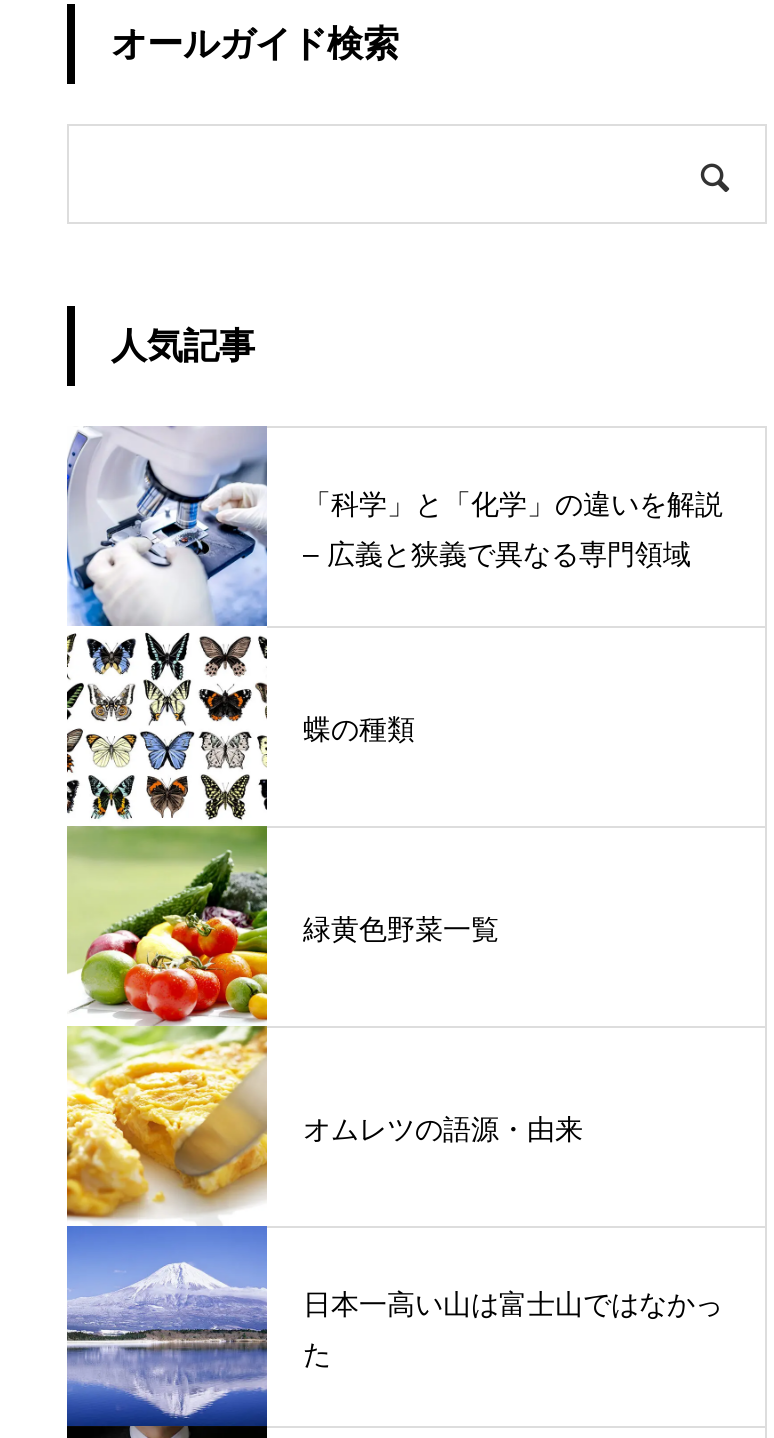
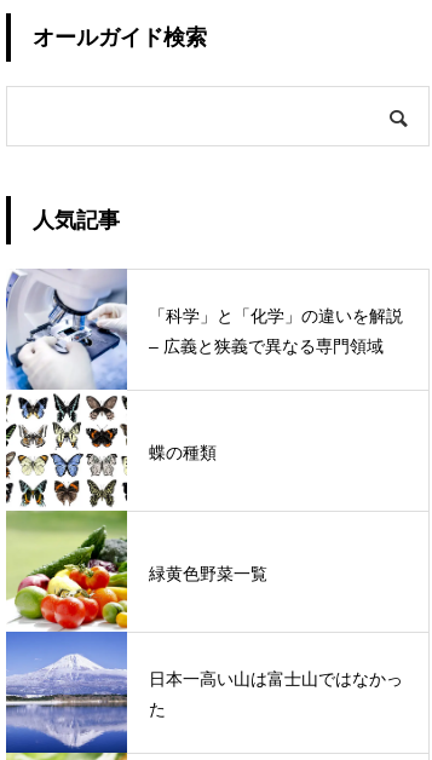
- [image]
- オムレツの語源・由来
